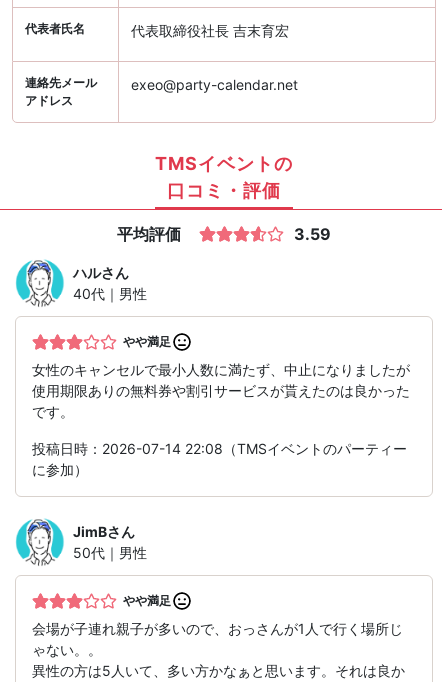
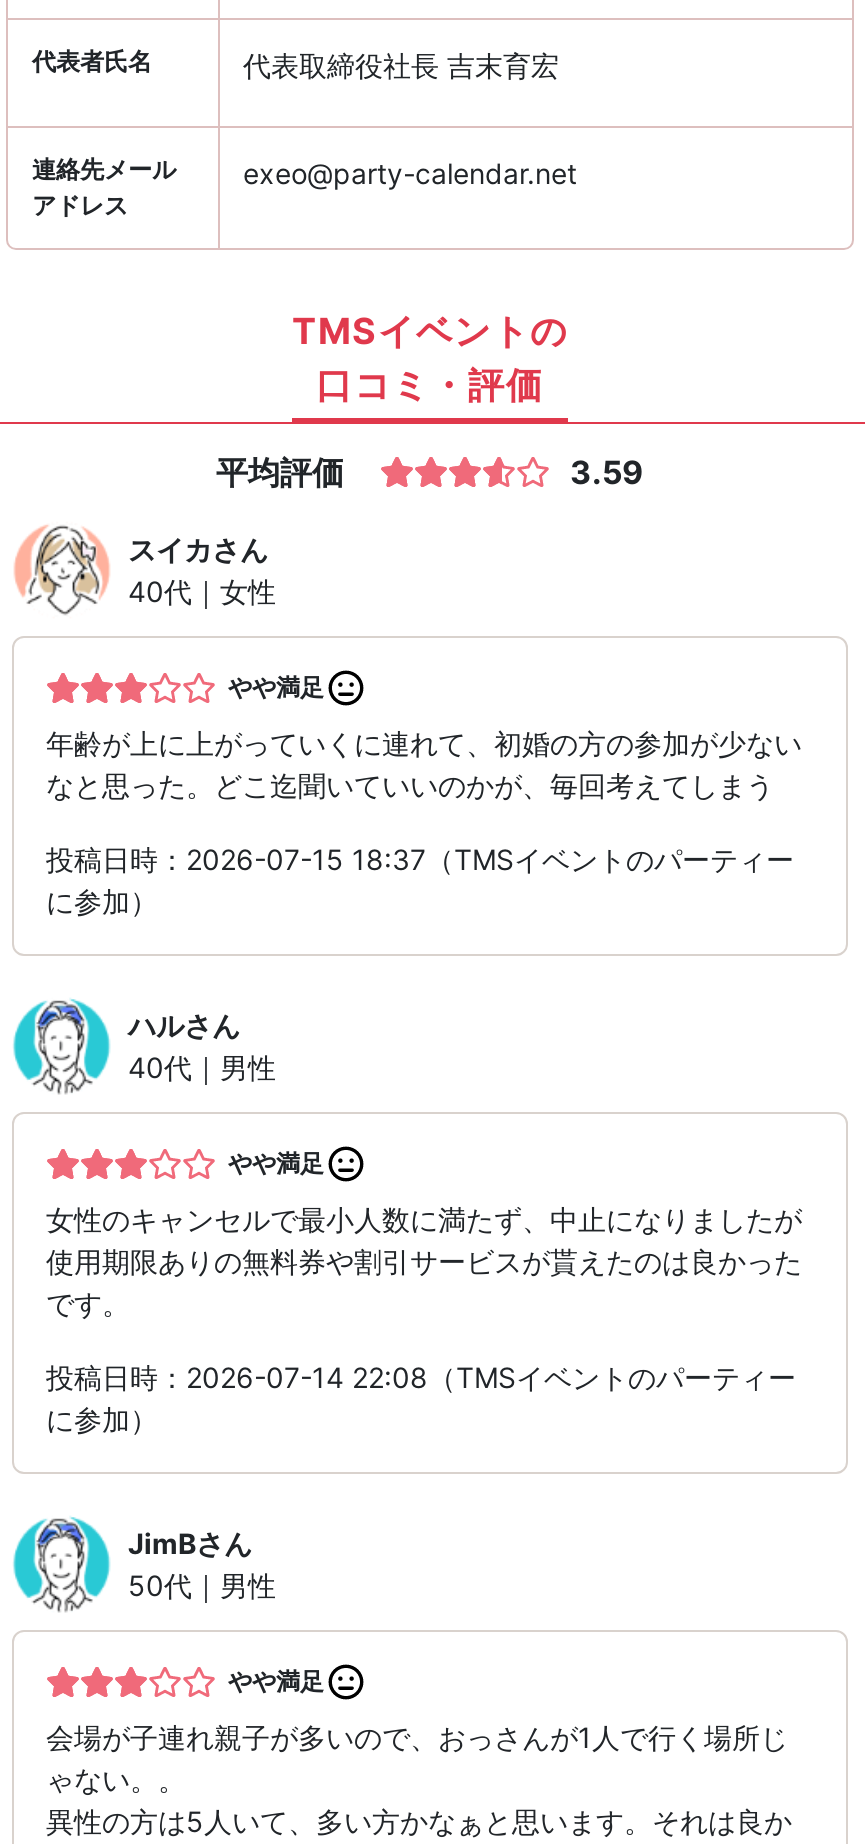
+ [image]
+ スイカさん
+ 40代｜女性
+ やや満足
+ 年齢が上に上がっていくに連れて、初婚の方の参加が少ない
+ なと思った。どこ迄聞いていいのかが、毎回考えてしまう
+ 投稿日時：2026-07-15 18:37（TMSイベントのパーティー
+ に参加）
